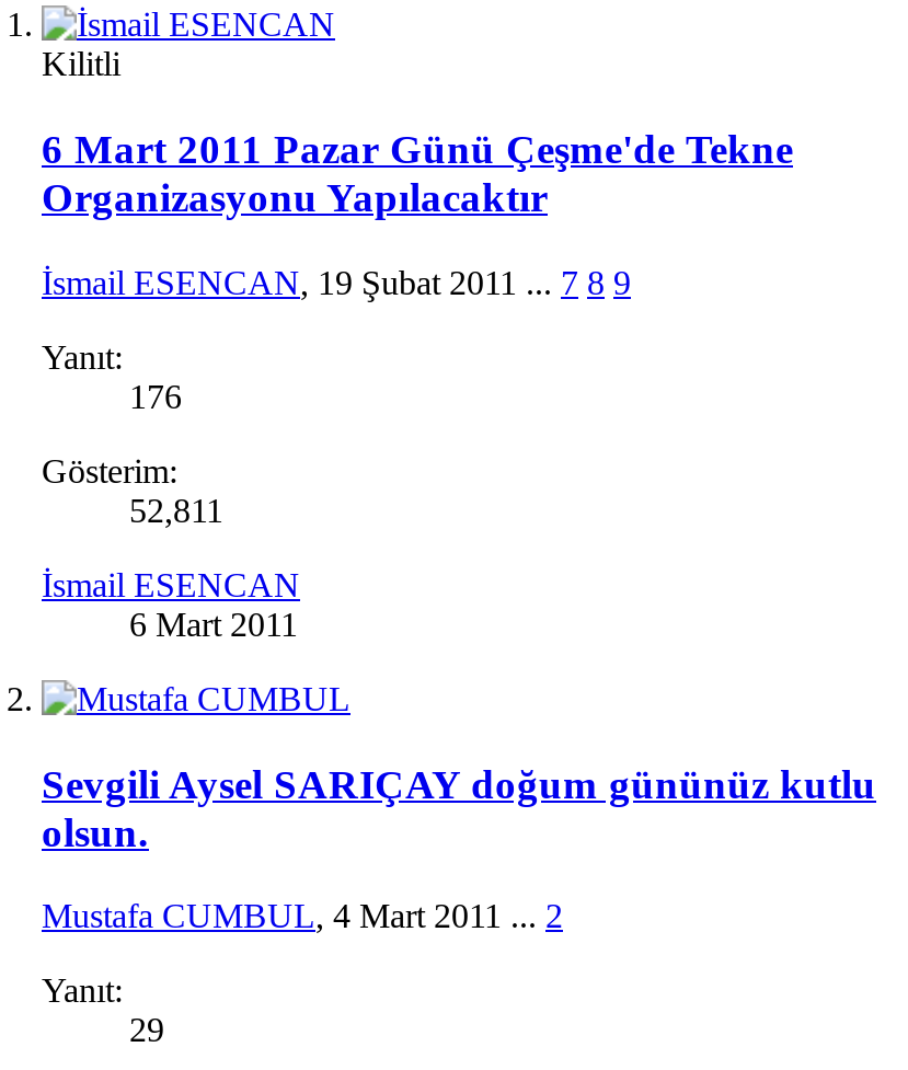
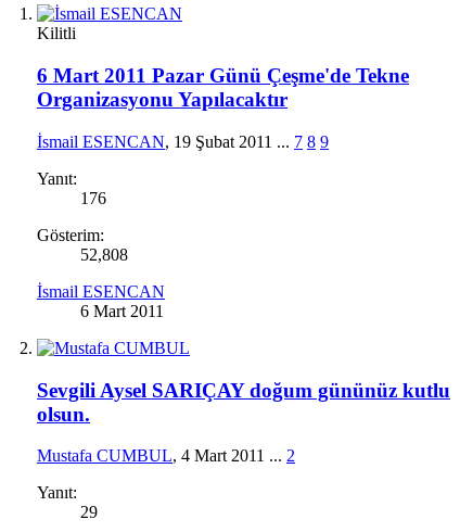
- 52,811
+ 52,808
